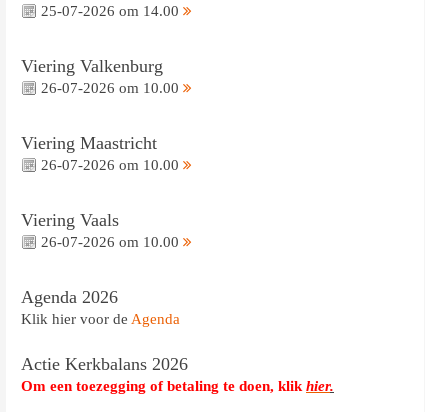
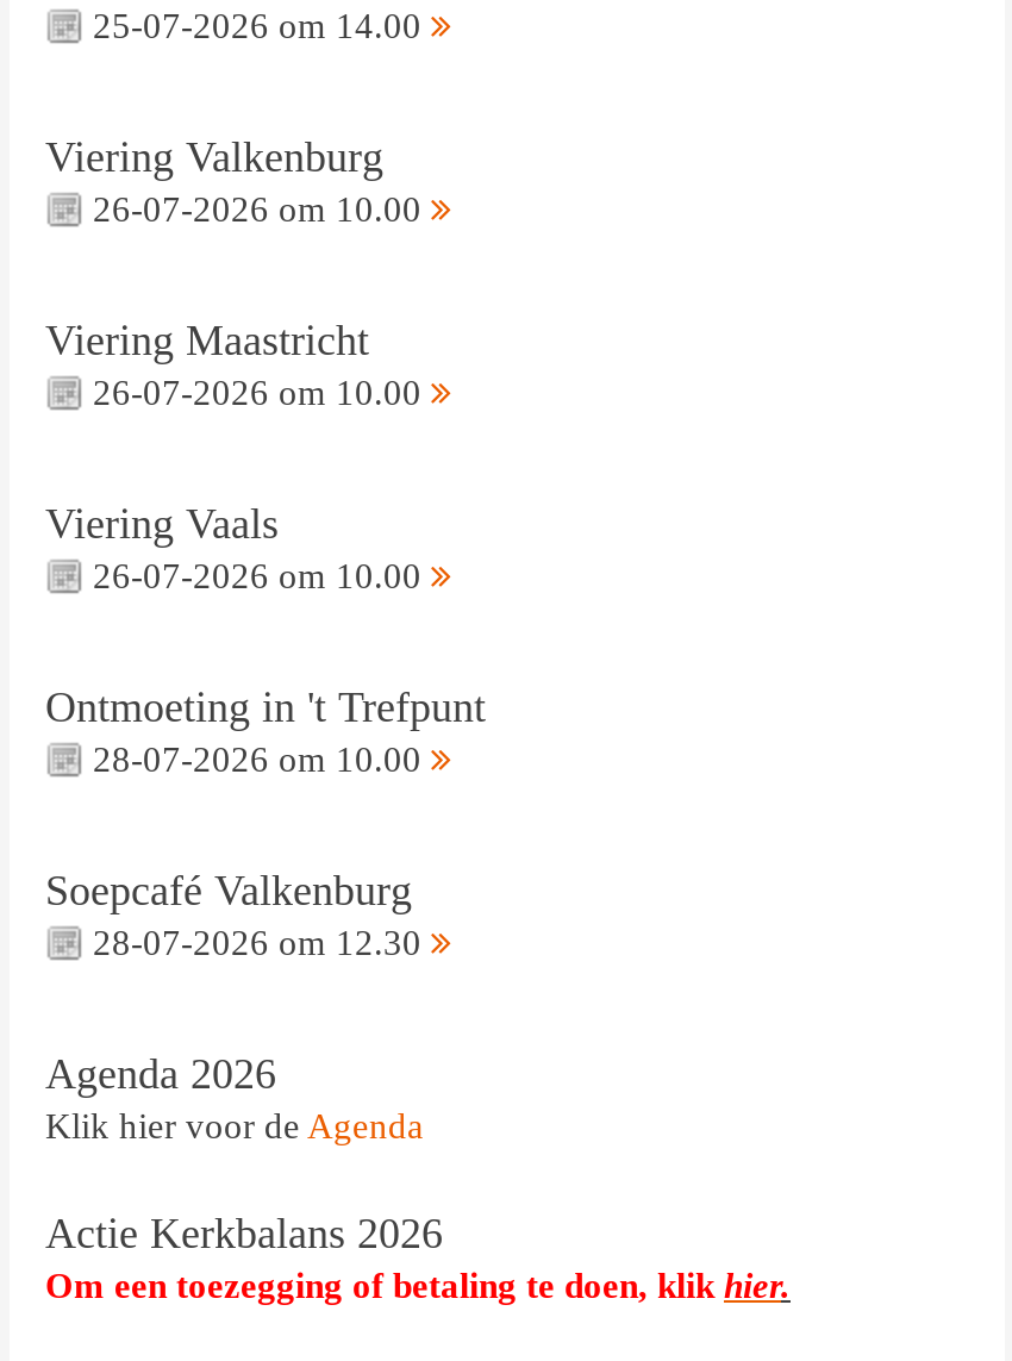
+ Ontmoeting in 't Trefpunt
+ 28-07-2026 om 10.00
+ Soepcafé Valkenburg
+ 28-07-2026 om 12.30
